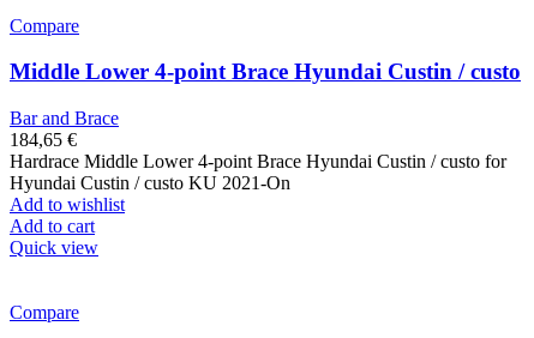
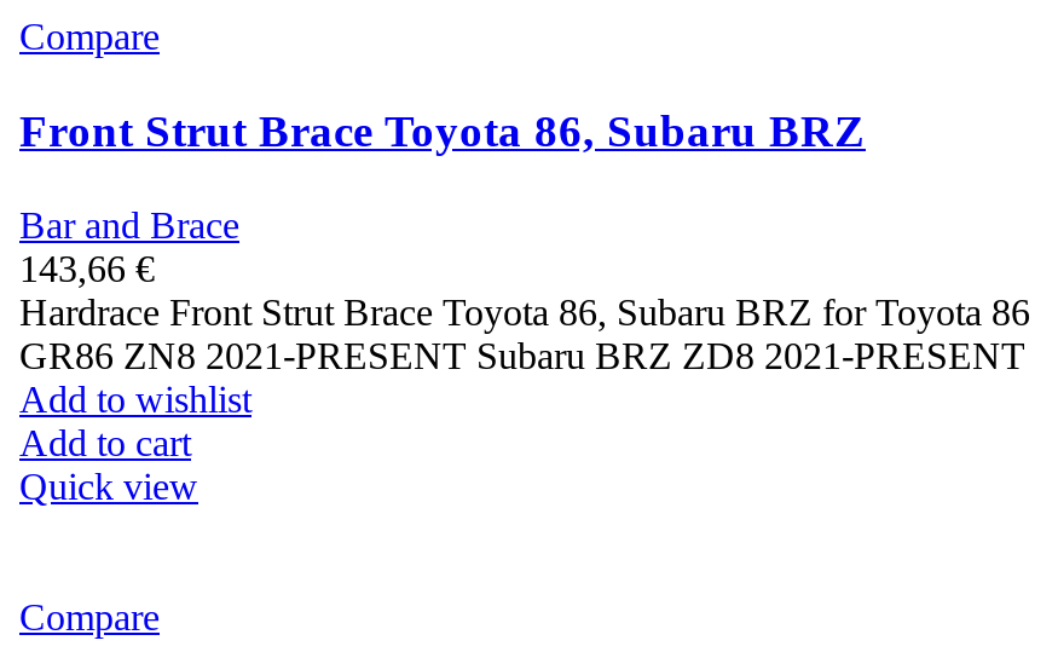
- Middle Lower 4-point Brace Hyundai Custin / custo
+ Front Strut Brace Toyota 86, Subaru BRZ

- 184,65 €
- Hardrace Middle Lower 4-point Brace Hyundai Custin / custo for
- Hyundai Custin / custo KU 2021-On
+ 143,66 €
+ Hardrace Front Strut Brace Toyota 86, Subaru BRZ for Toyota 86
+ GR86 ZN8 2021-PRESENT Subaru BRZ ZD8 2021-PRESENT
